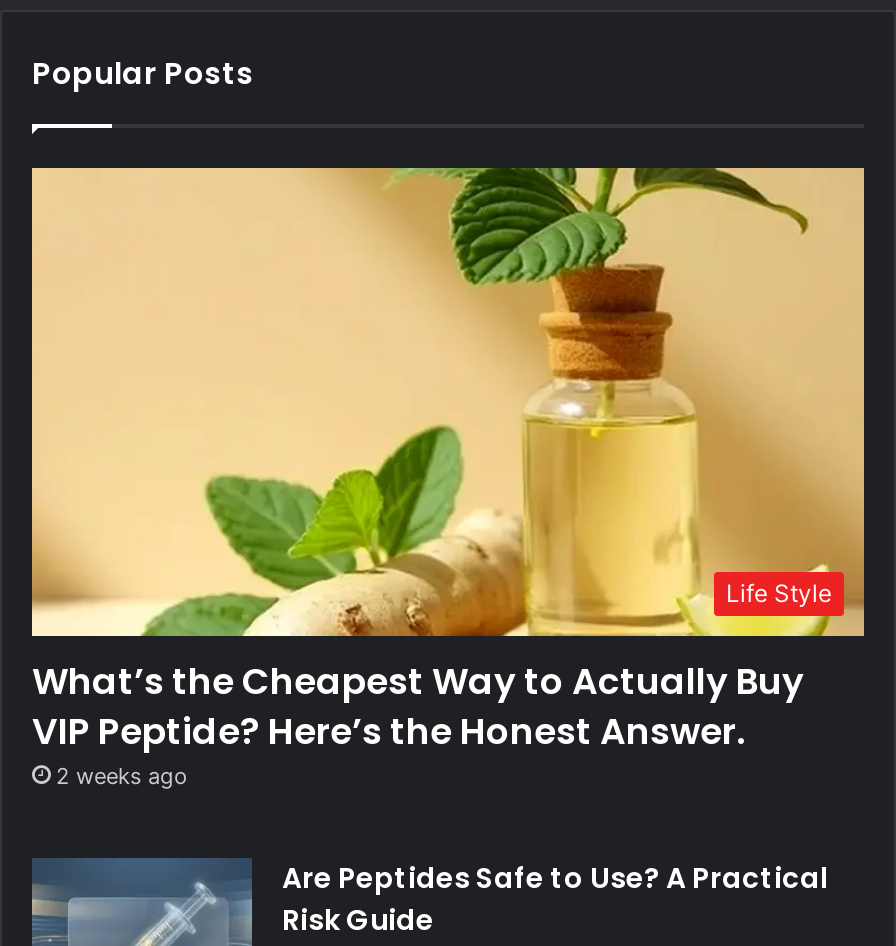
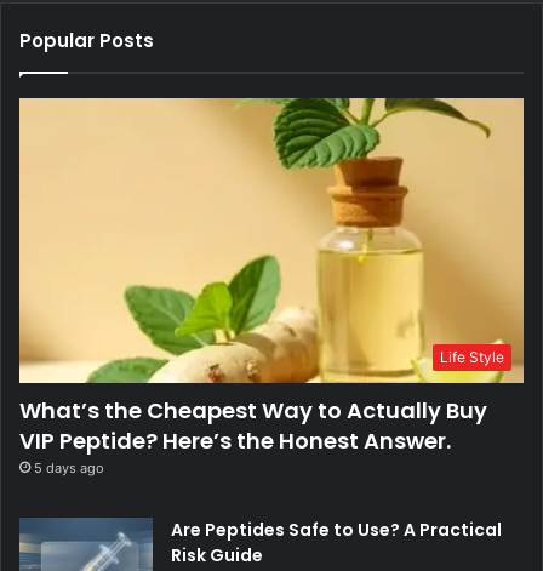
- 2 weeks ago
+ 5 days ago
